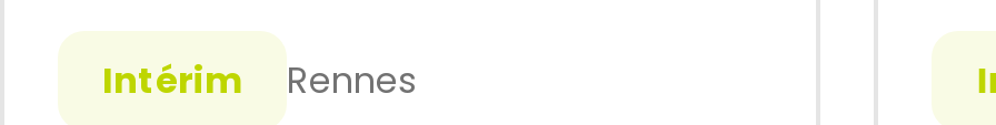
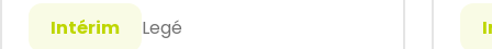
- Rennes
+ Legé
